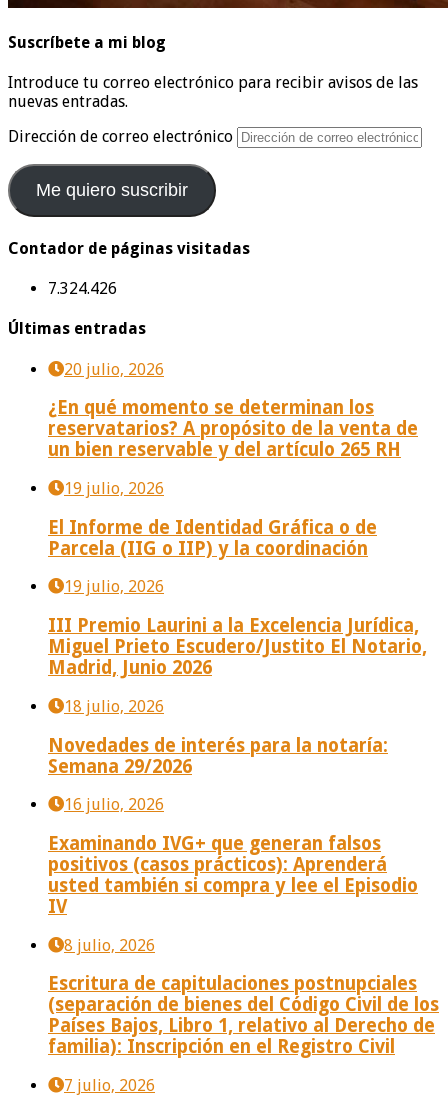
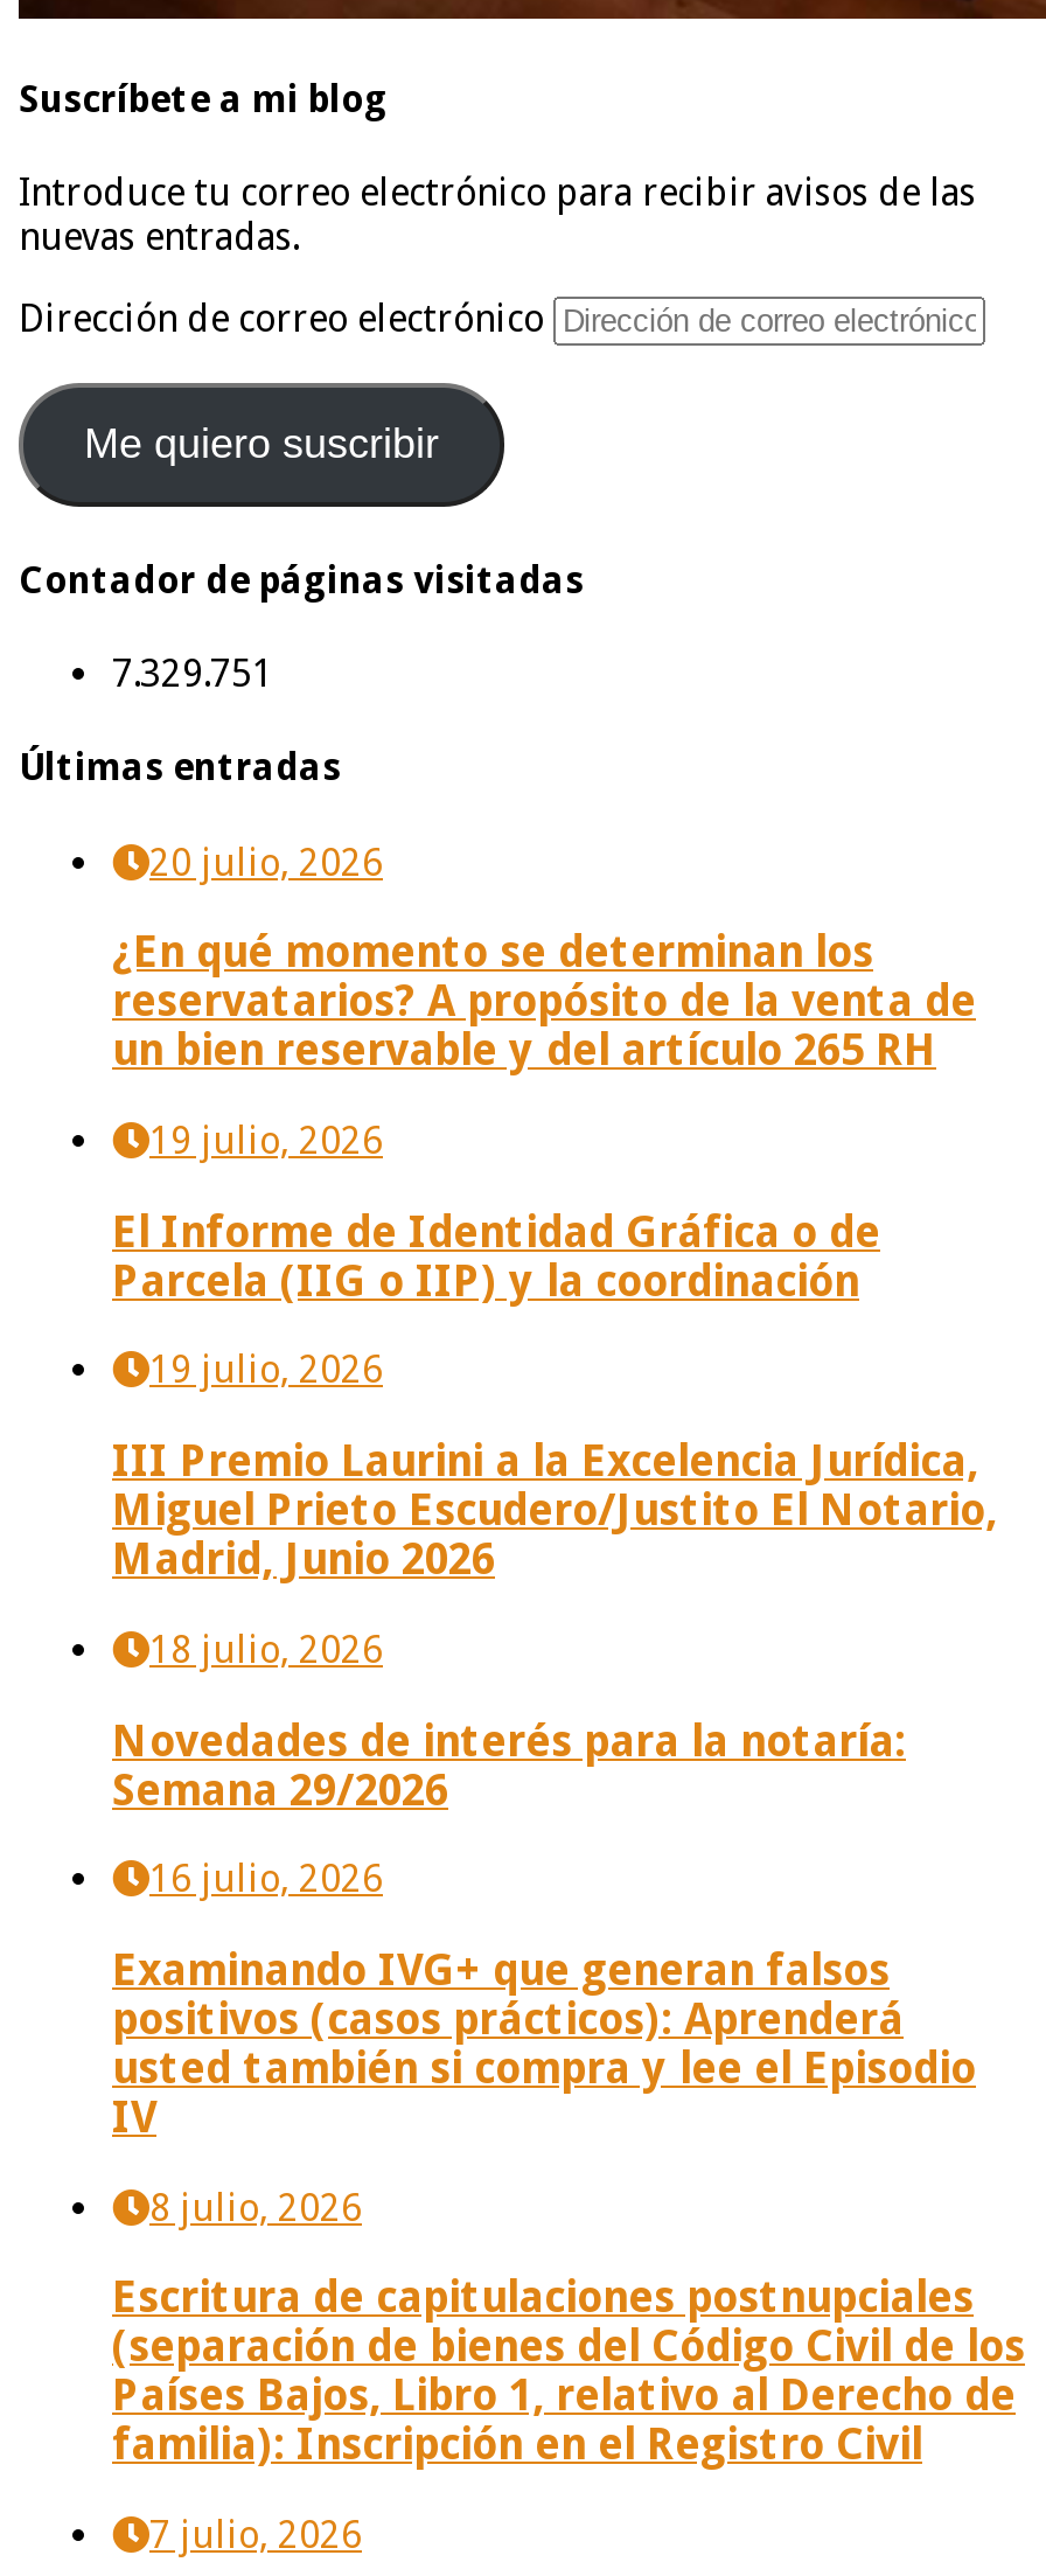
- 7.324.426
+ 7.329.751
